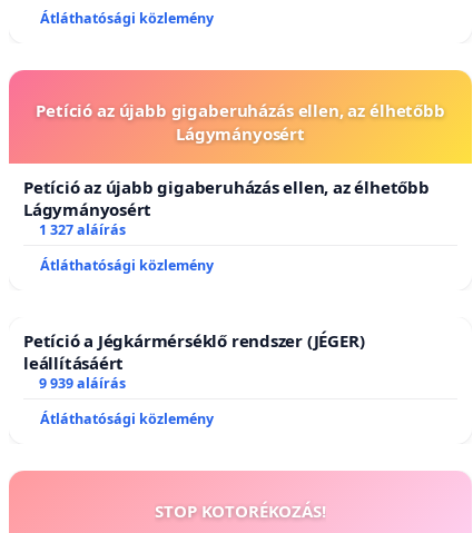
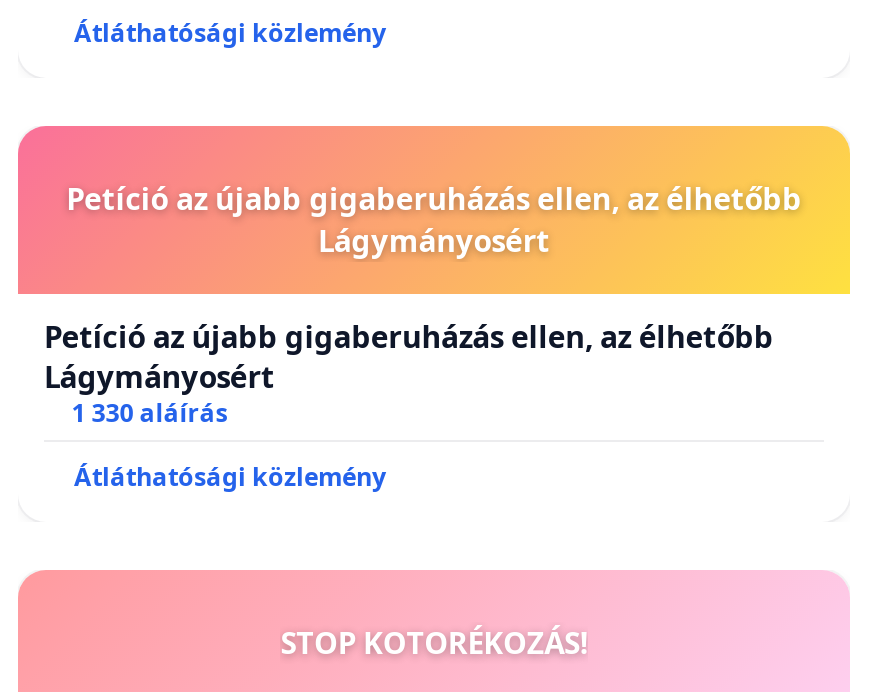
- 1 327 aláírás
- Átláthatósági közlemény
- Petíció a Jégkármérséklő rendszer (JÉGER)
- leállításáért
- 9 939 aláírás
+ 1 330 aláírás
